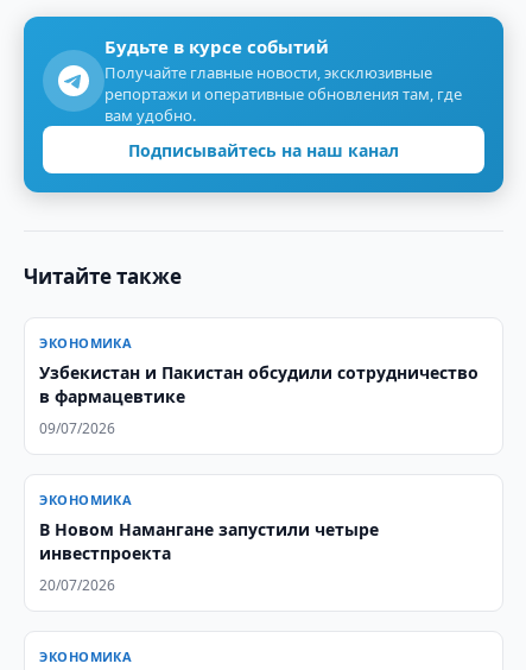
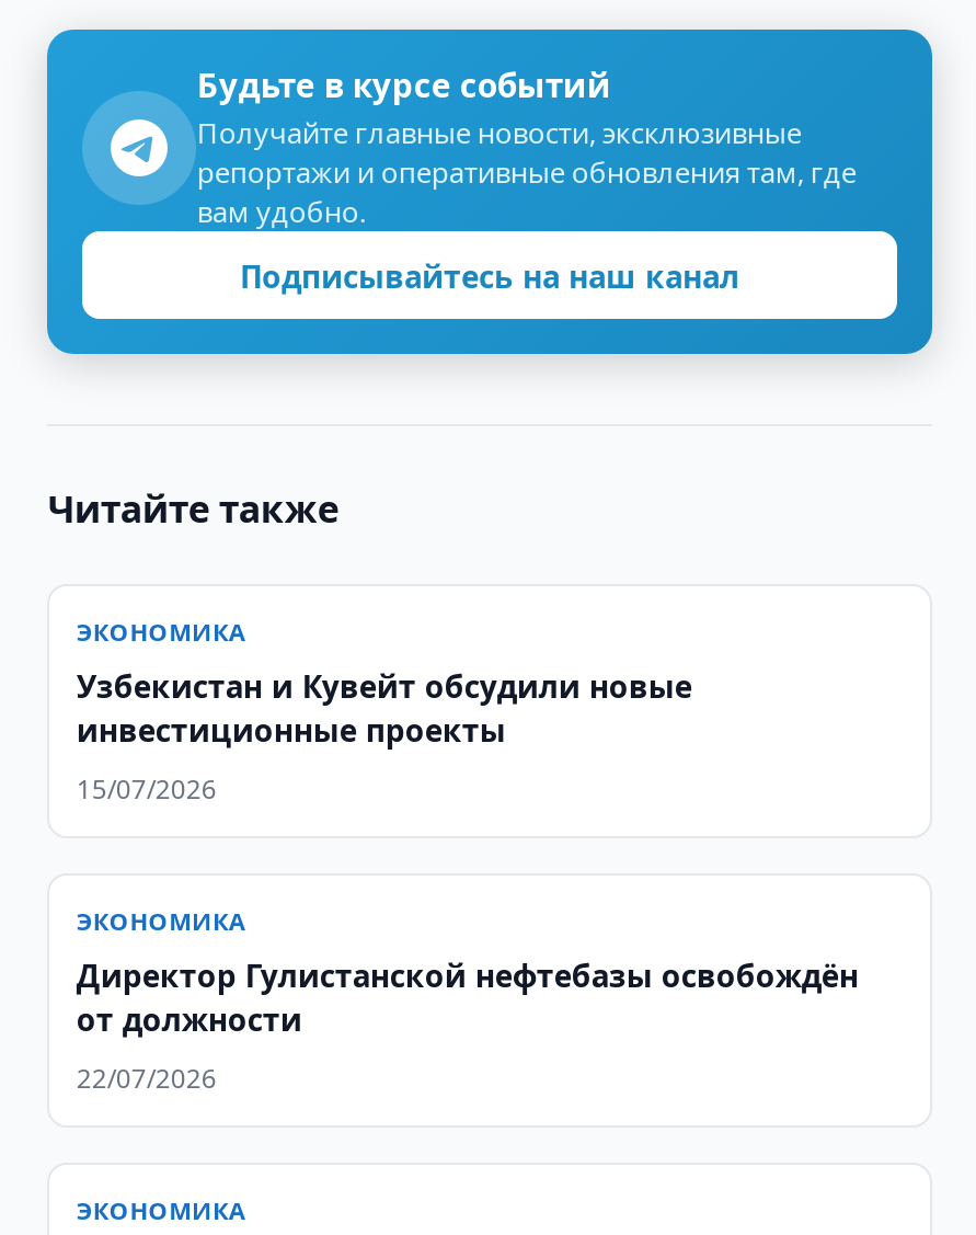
- Узбекистан и Пакистан обсудили сотрудничество
- в фармацевтике
+ Узбекистан и Кувейт обсудили новые
+ инвестиционные проекты

- 09/07/2026
+ 15/07/2026

- В Новом Намангане запустили четыре
- инвестпроекта
+ Директор Гулистанской нефтебазы освобождён
+ от должности

- 20/07/2026
+ 22/07/2026
